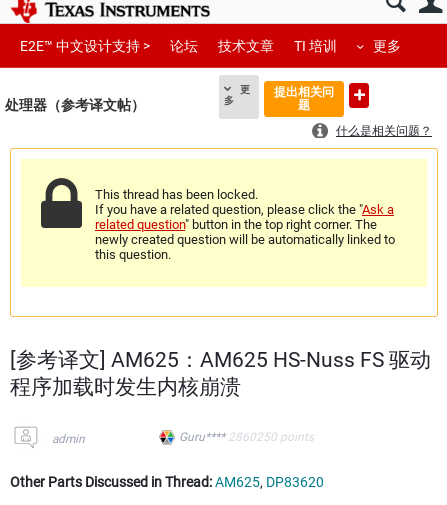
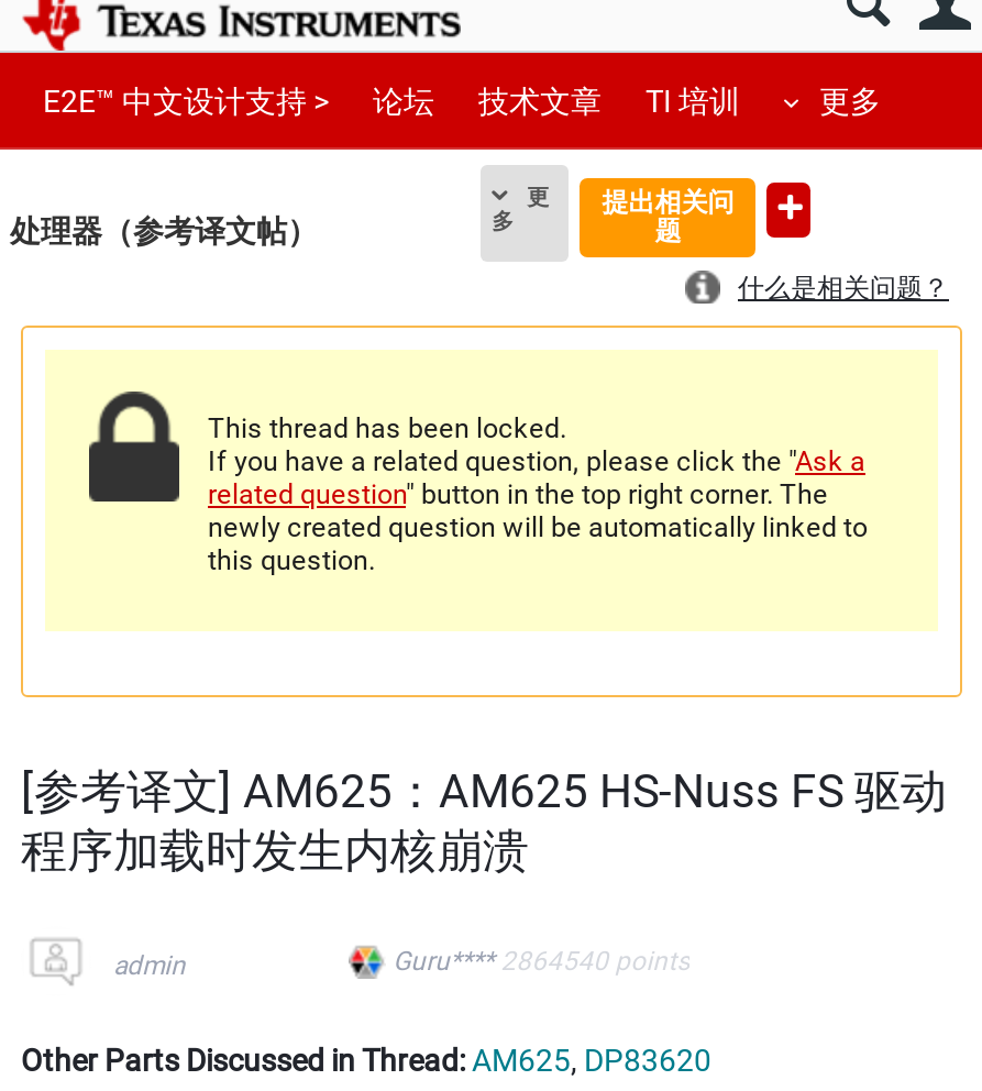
- Guru**** 2860250 points
+ Guru**** 2864540 points
